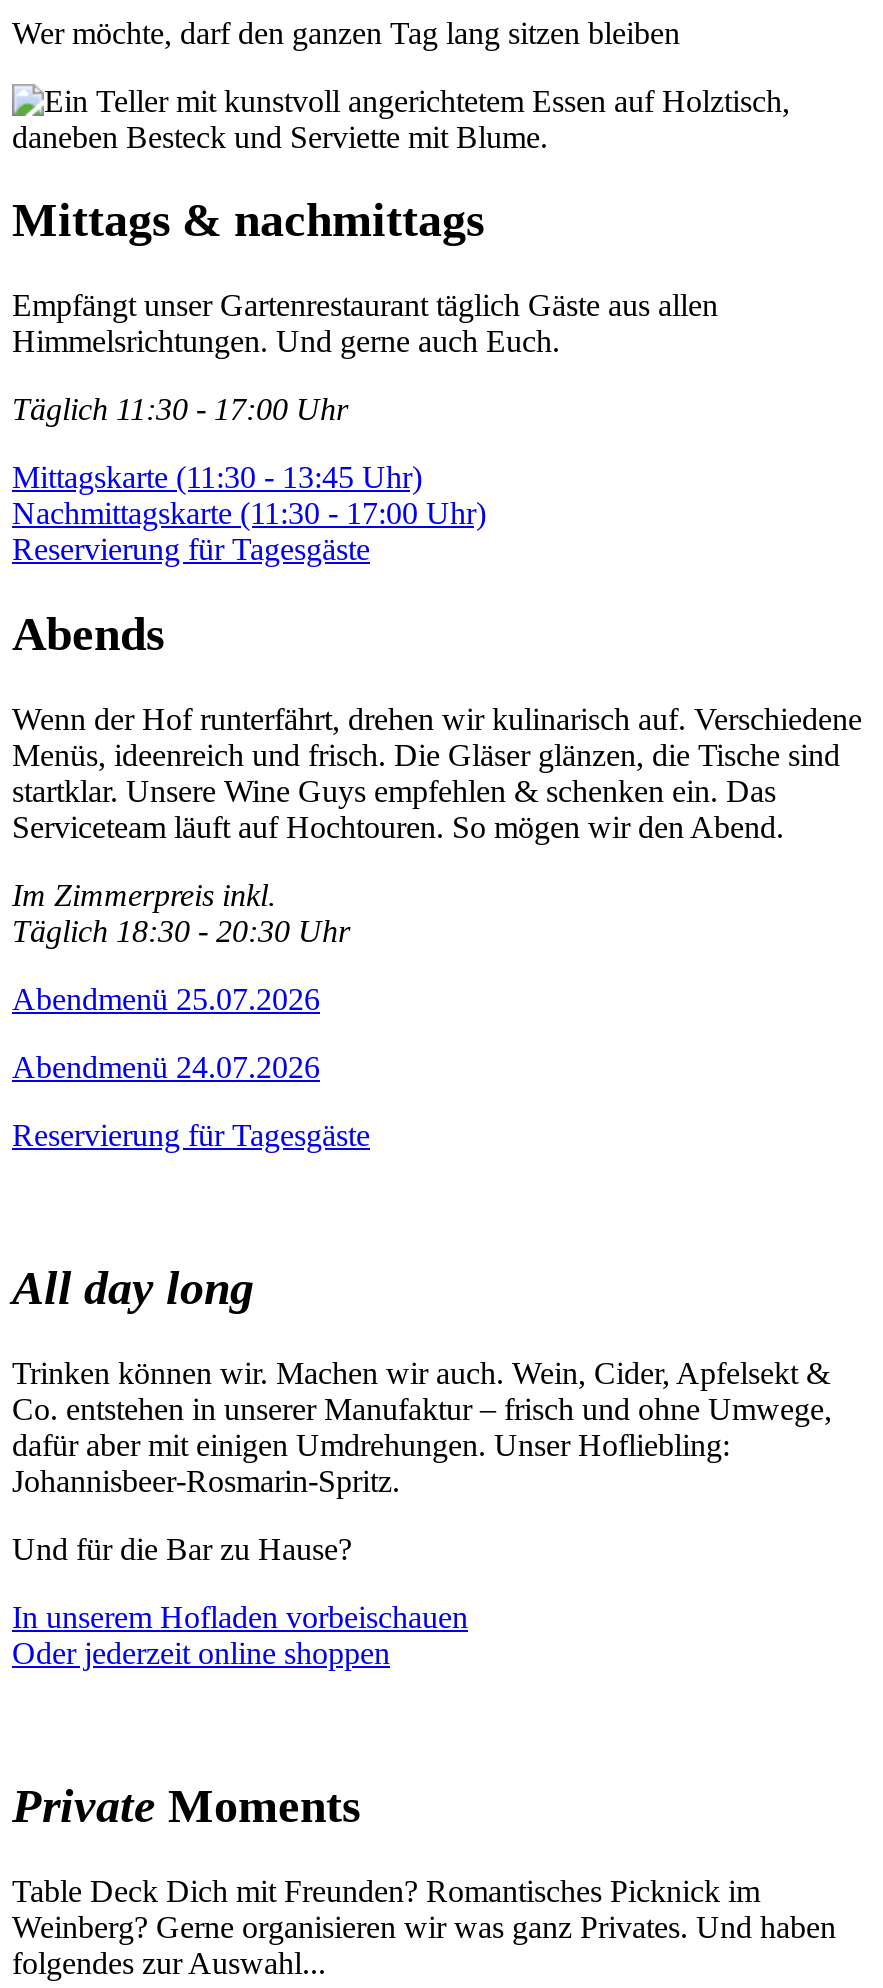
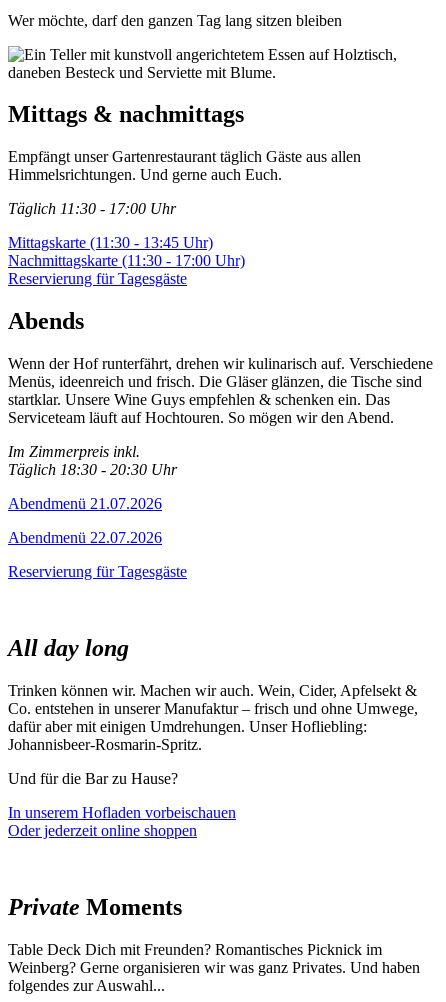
- Abendmenü 25.07.2026
+ Abendmenü 21.07.2026

- Abendmenü 24.07.2026
+ Abendmenü 22.07.2026
